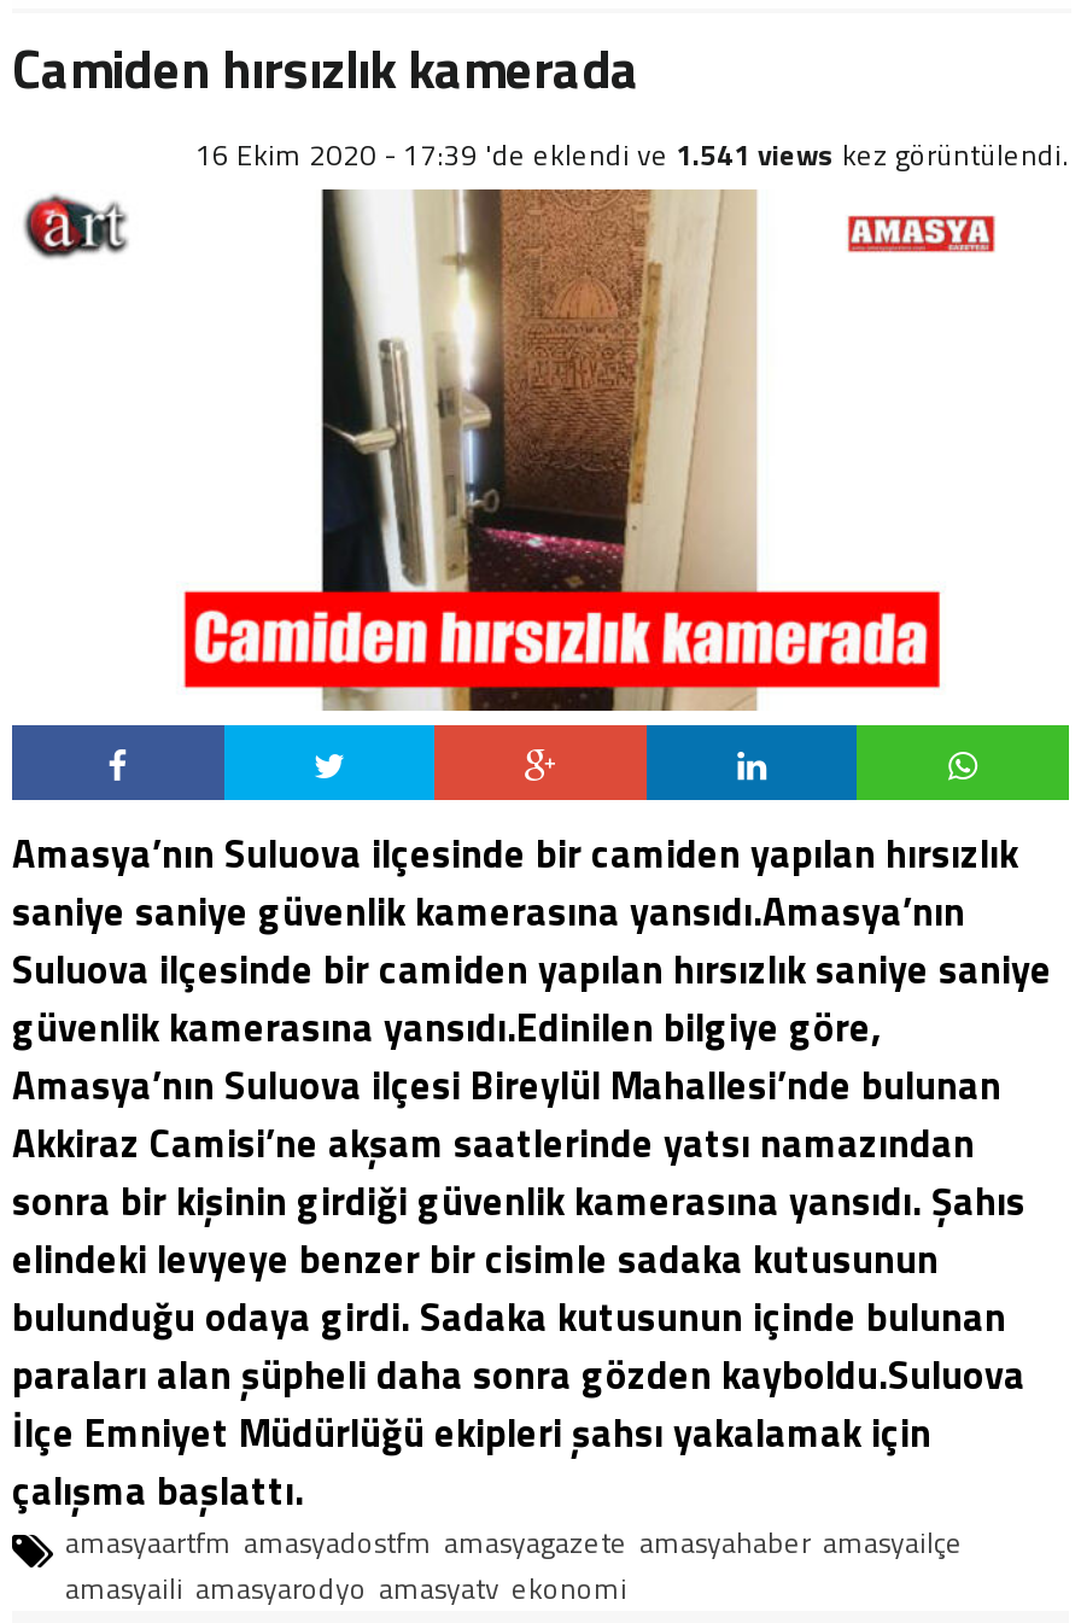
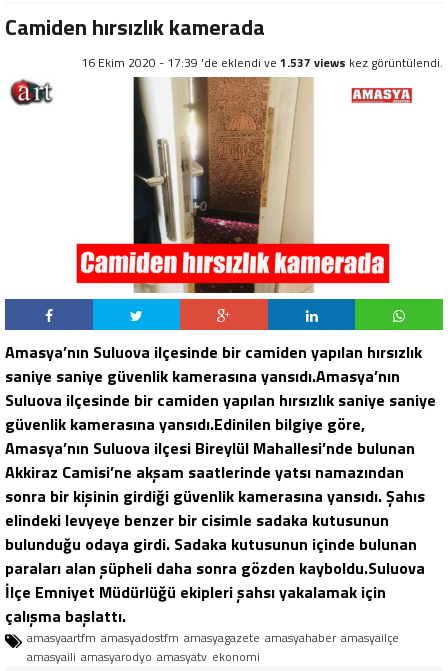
- 16 Ekim 2020 - 17:39 'de eklendi ve 1.541 views kez görüntülendi.
+ 16 Ekim 2020 - 17:39 'de eklendi ve 1.537 views kez görüntülendi.
